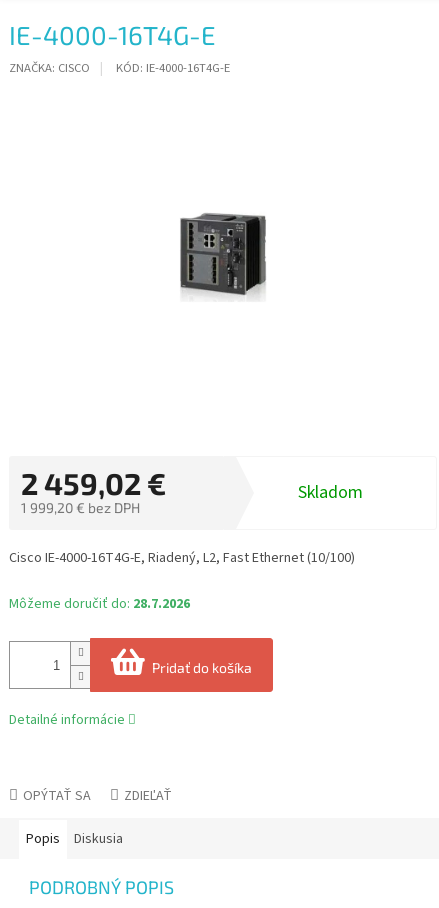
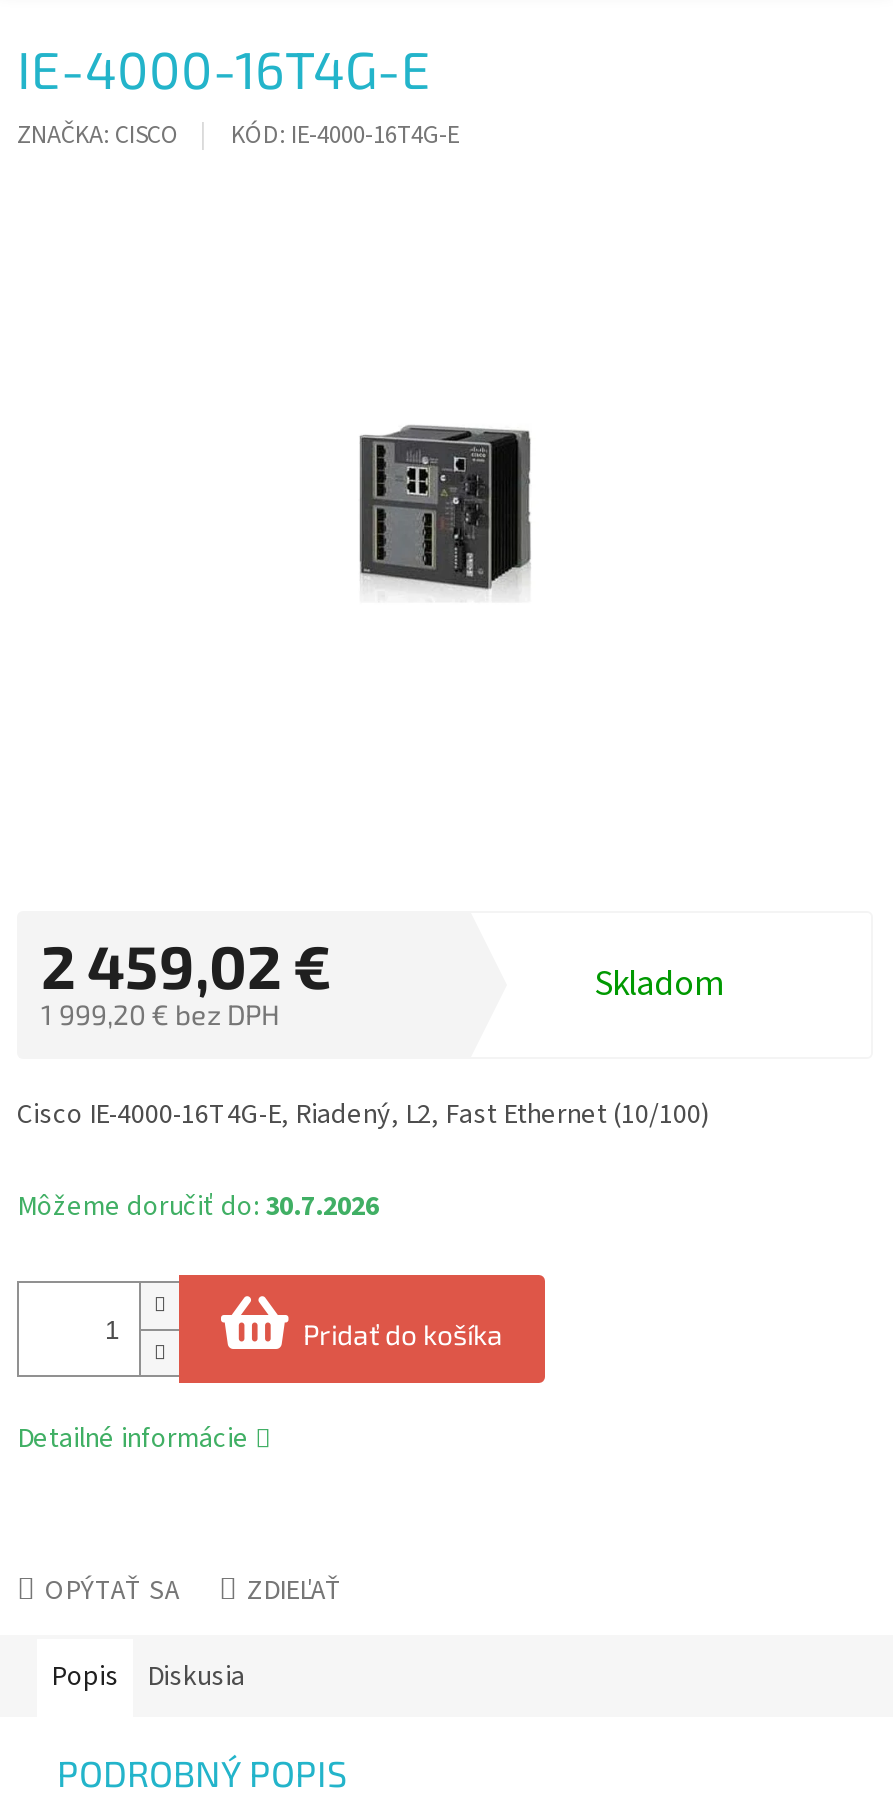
- Môžeme doručiť do: 28.7.2026
+ Môžeme doručiť do: 30.7.2026
